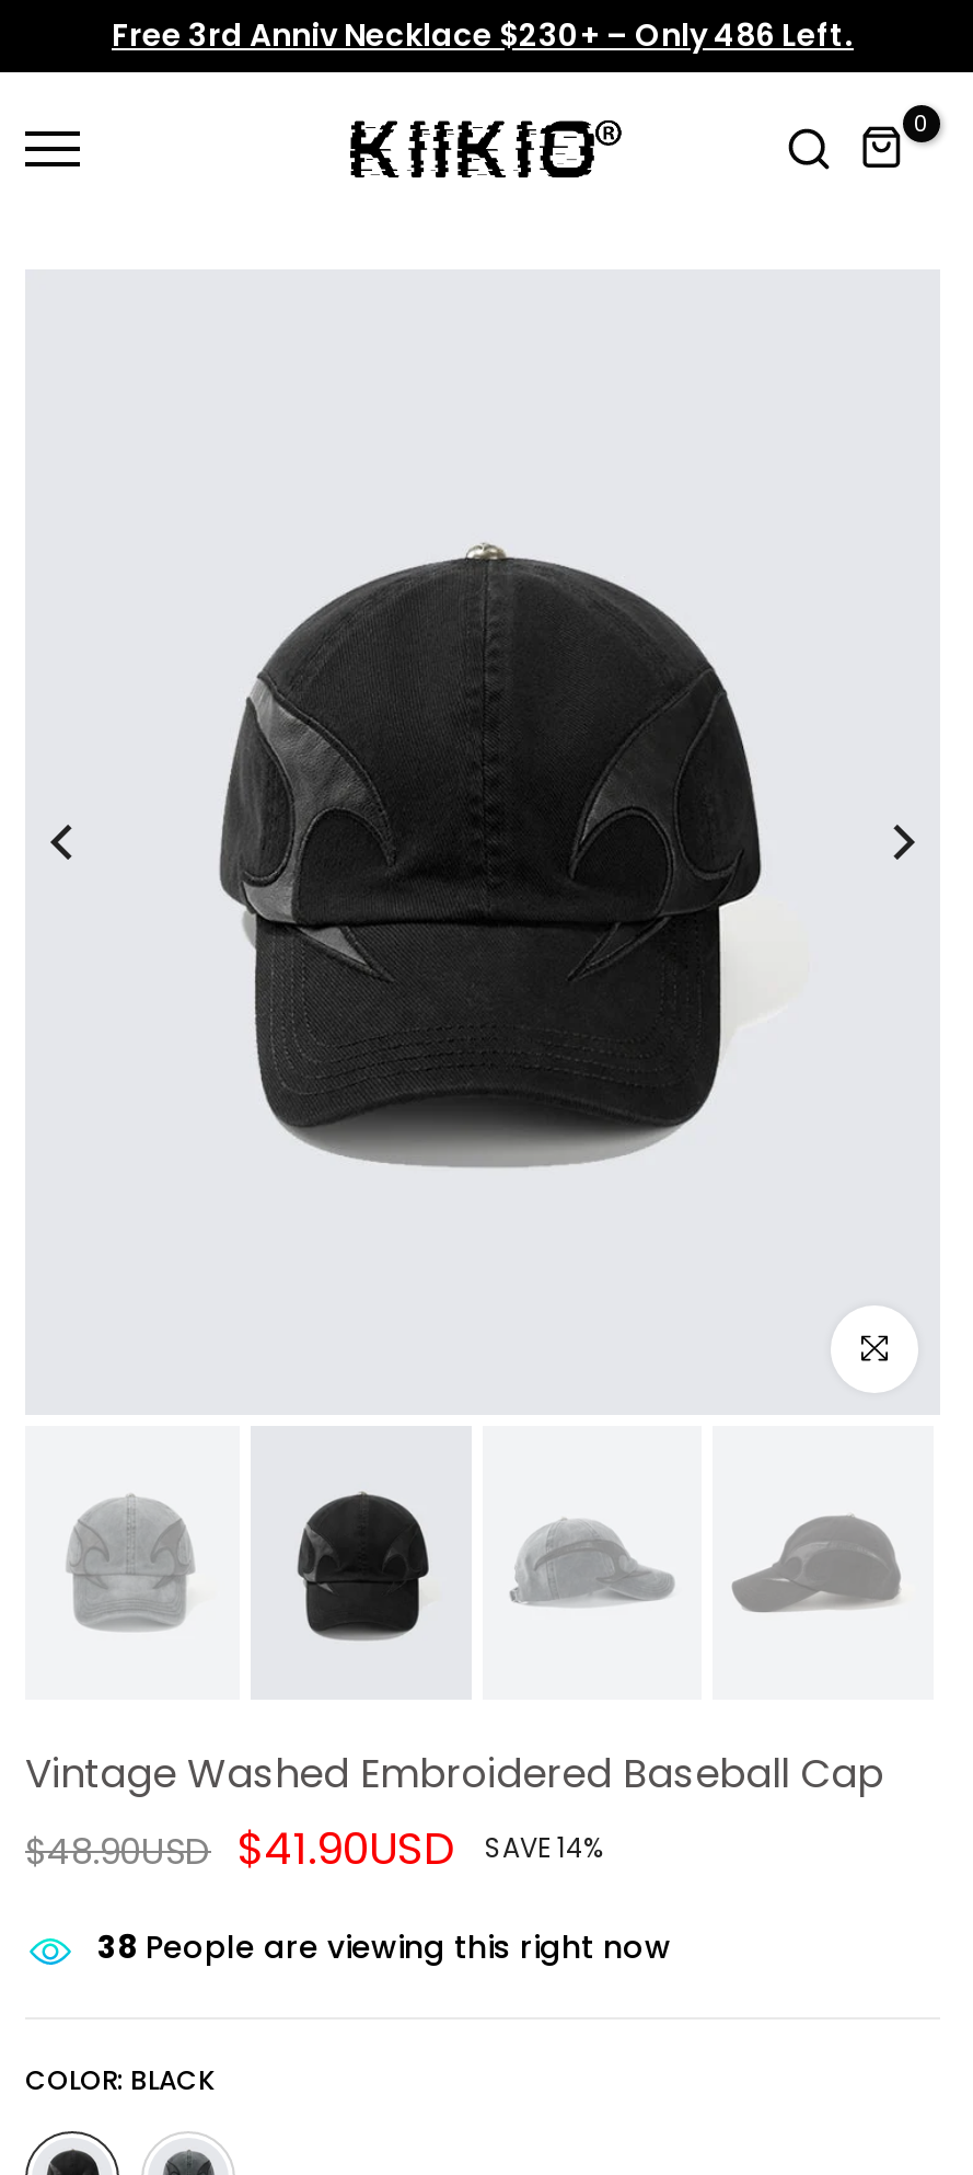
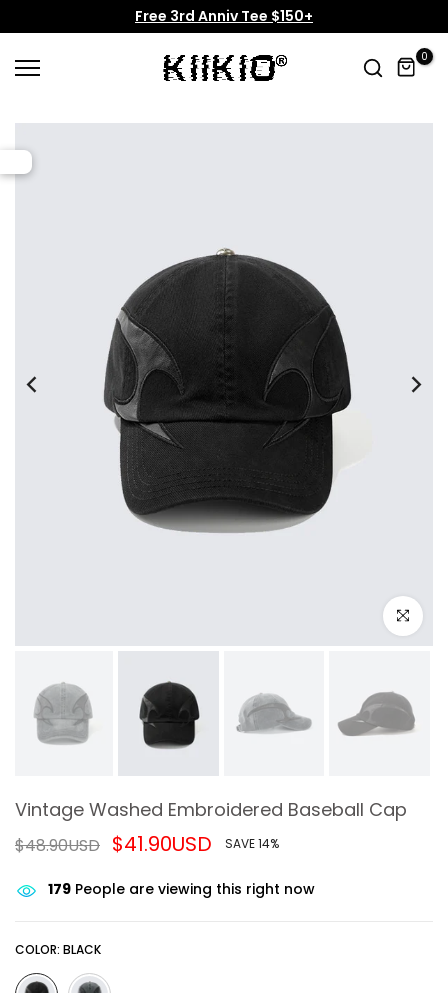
- Free 3rd Anniv Necklace $230+ – Only 486 Left.
+ Free 3rd Anniv Tee $150+

- 38 People are viewing this right now
+ 179 People are viewing this right now
